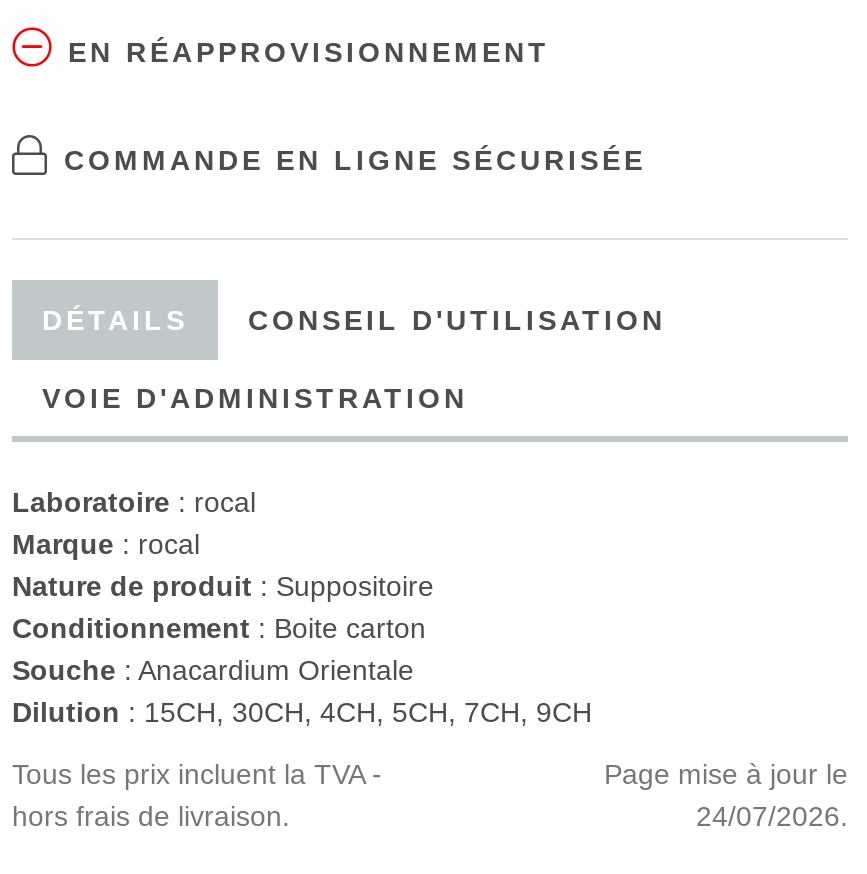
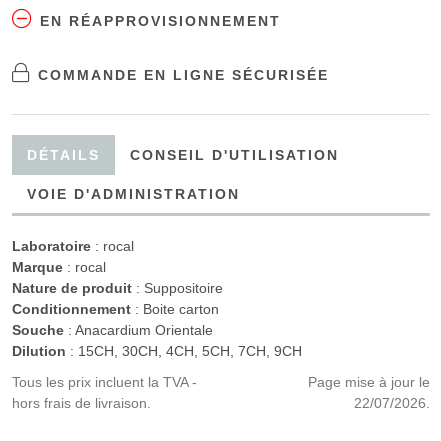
- 24/07/2026.
+ 22/07/2026.
